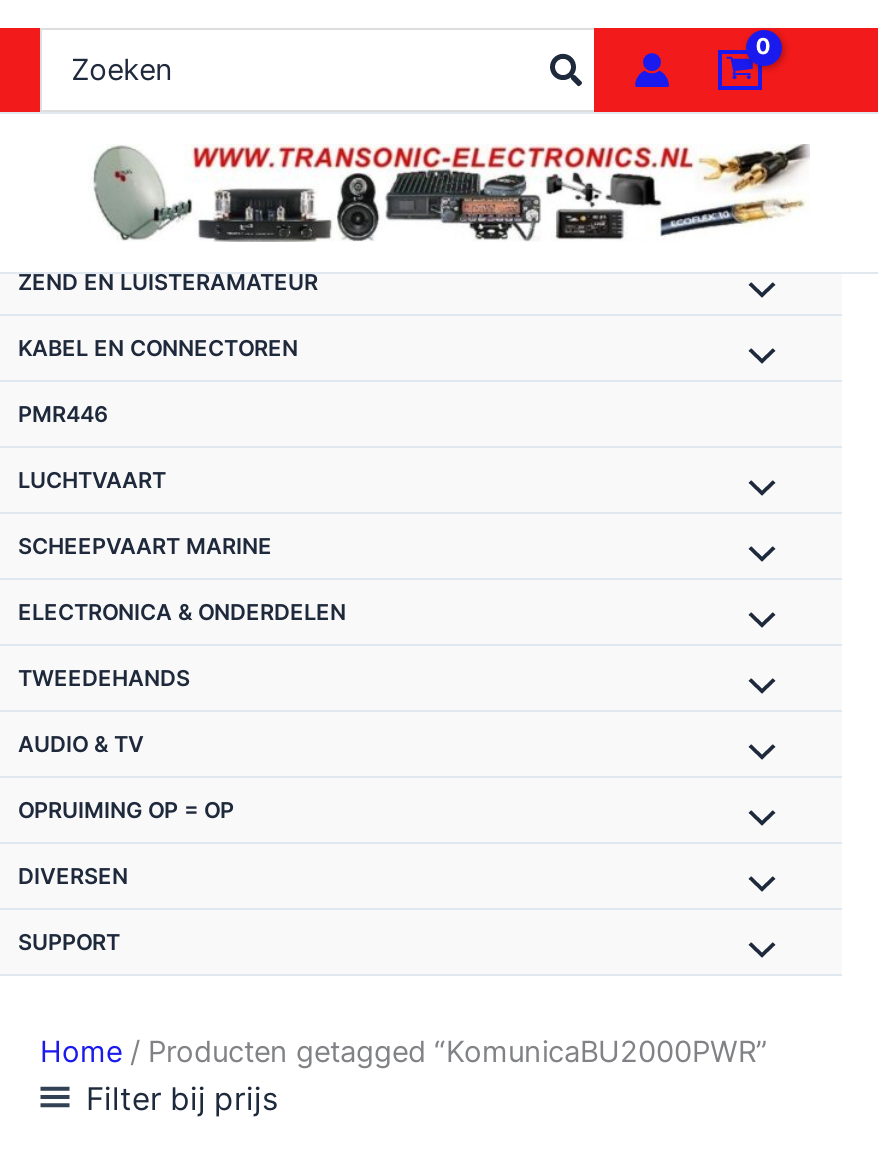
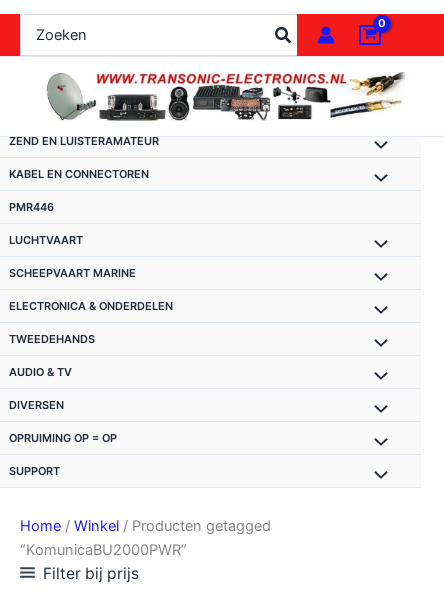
moved down: OPRUIMING OP = OP

moved up: DIVERSEN

- Home / Producten getagged “KomunicaBU2000PWR”
+ Home / Winkel / Producten getagged
+ “KomunicaBU2000PWR”
